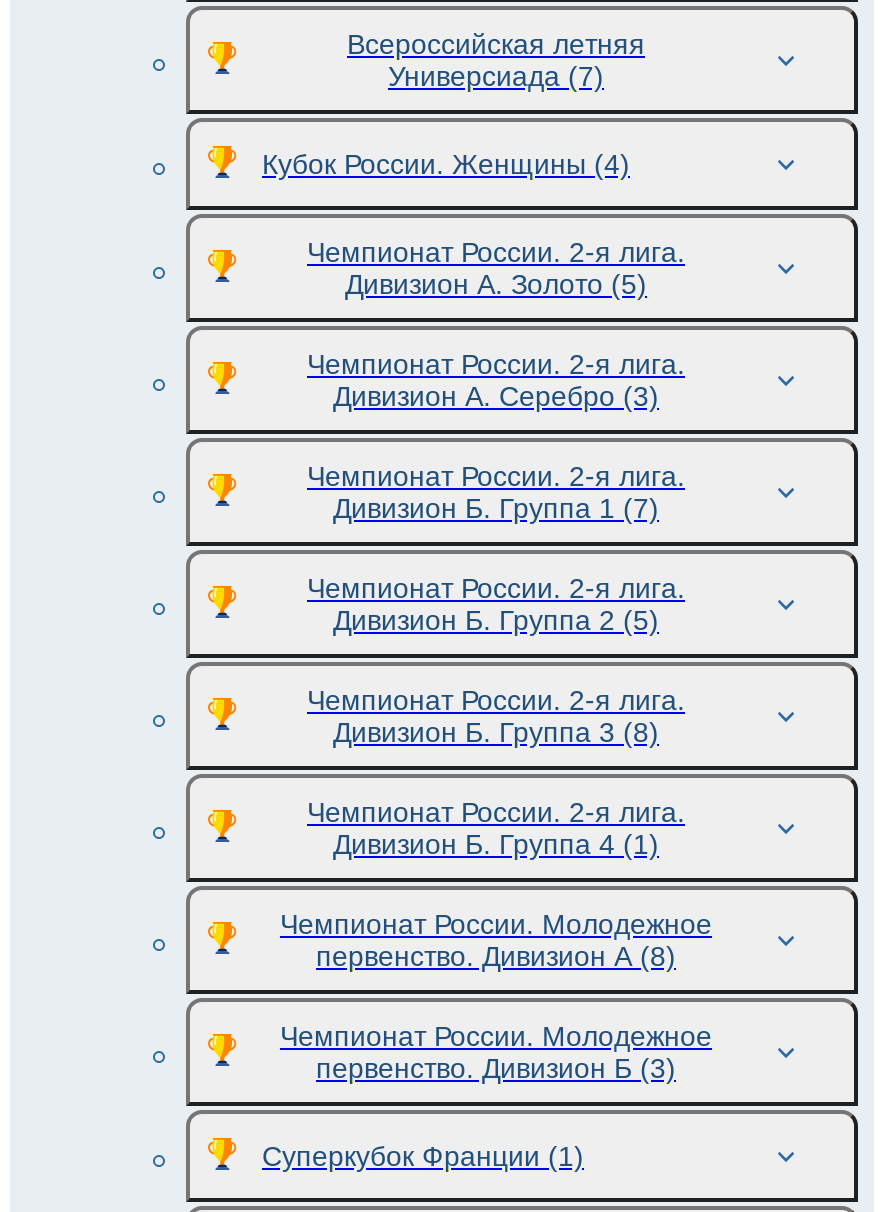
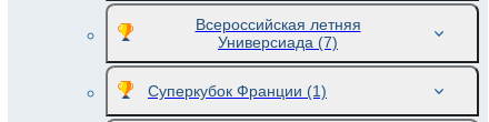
- [image]
- Кубок России. Женщины (4)
- Чемпионат России. 2-я лига.
- Дивизион А. Золото (5)
- Чемпионат России. 2-я лига.
- Дивизион А. Серебро (3)
- Чемпионат России. 2-я лига.
- Дивизион Б. Группа 1 (7)
- Чемпионат России. 2-я лига.
- Дивизион Б. Группа 2 (5)
- Чемпионат России. 2-я лига.
- Дивизион Б. Группа 3 (8)
- Чемпионат России. 2-я лига.
- Дивизион Б. Группа 4 (1)
- Чемпионат России. Молодежное
- первенство. Дивизион А (8)
- Чемпионат России. Молодежное
- первенство. Дивизион Б (3)
